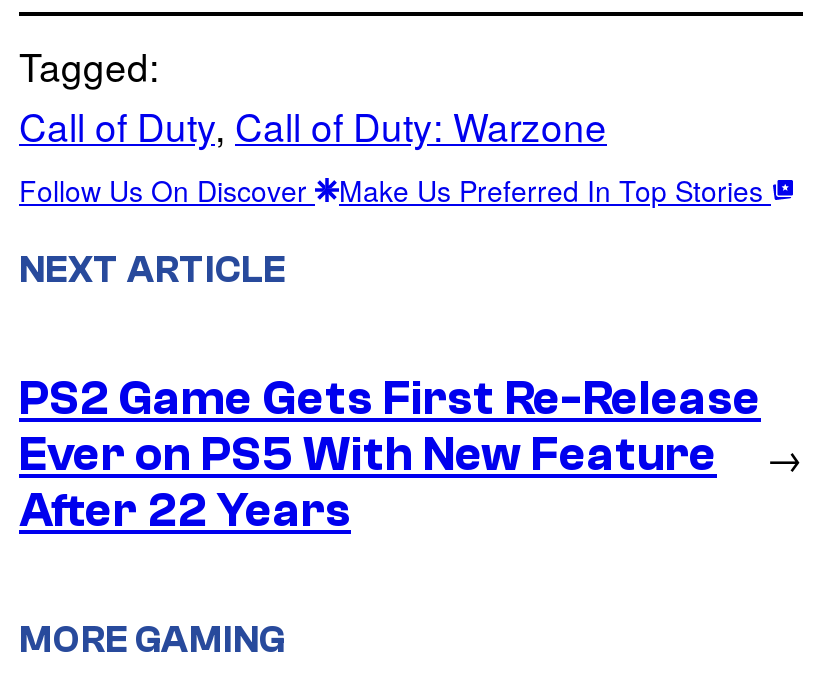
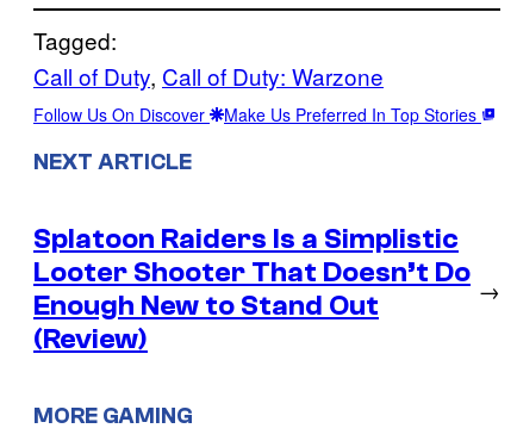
- PS2 Game Gets First Re-Release
- Ever on PS5 With New Feature
- After 22 Years
+ Splatoon Raiders Is a Simplistic
+ Looter Shooter That Doesn’t Do
+ Enough New to Stand Out
+ (Review)
